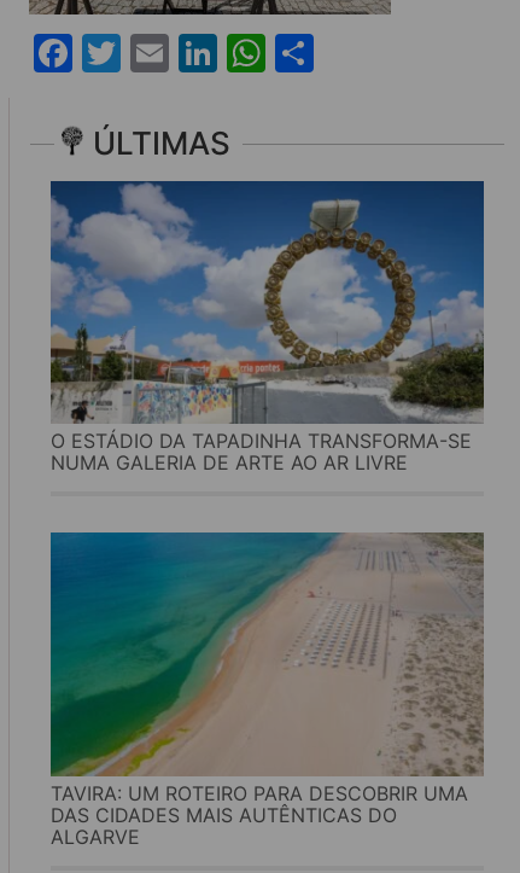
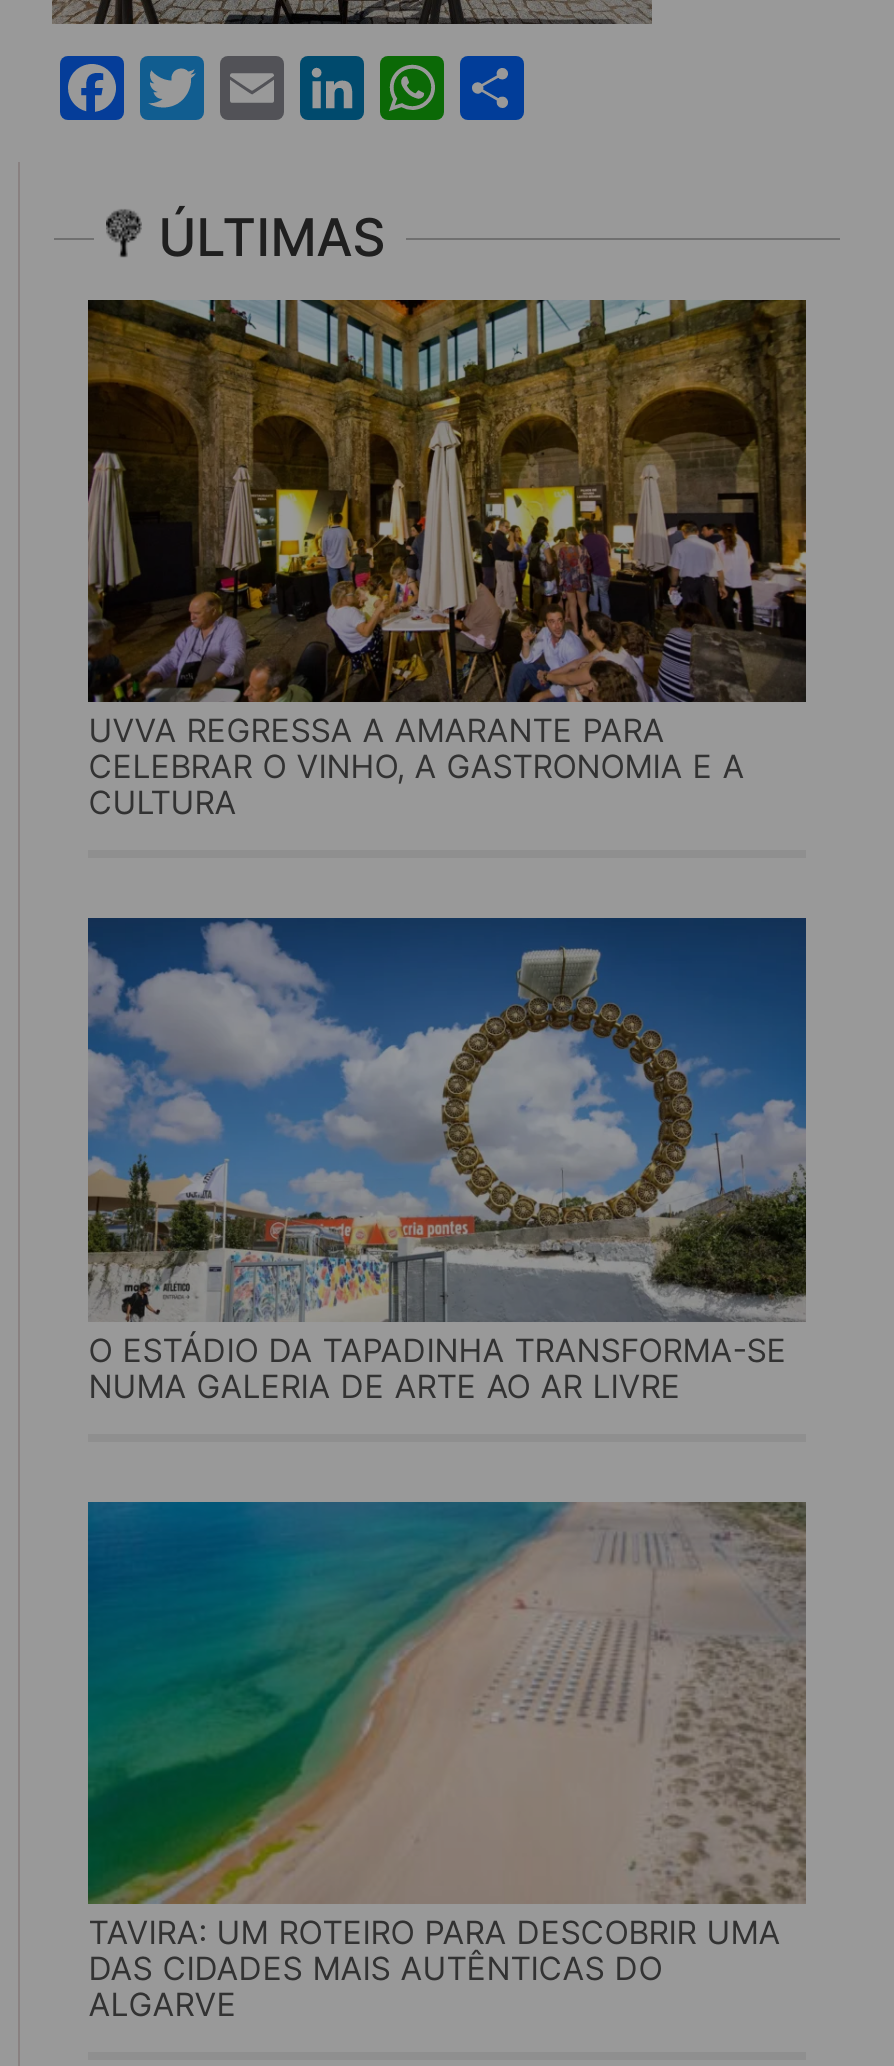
+ [image]
+ UVVA REGRESSA A AMARANTE PARA
+ CELEBRAR O VINHO, A GASTRONOMIA E A
+ CULTURA
